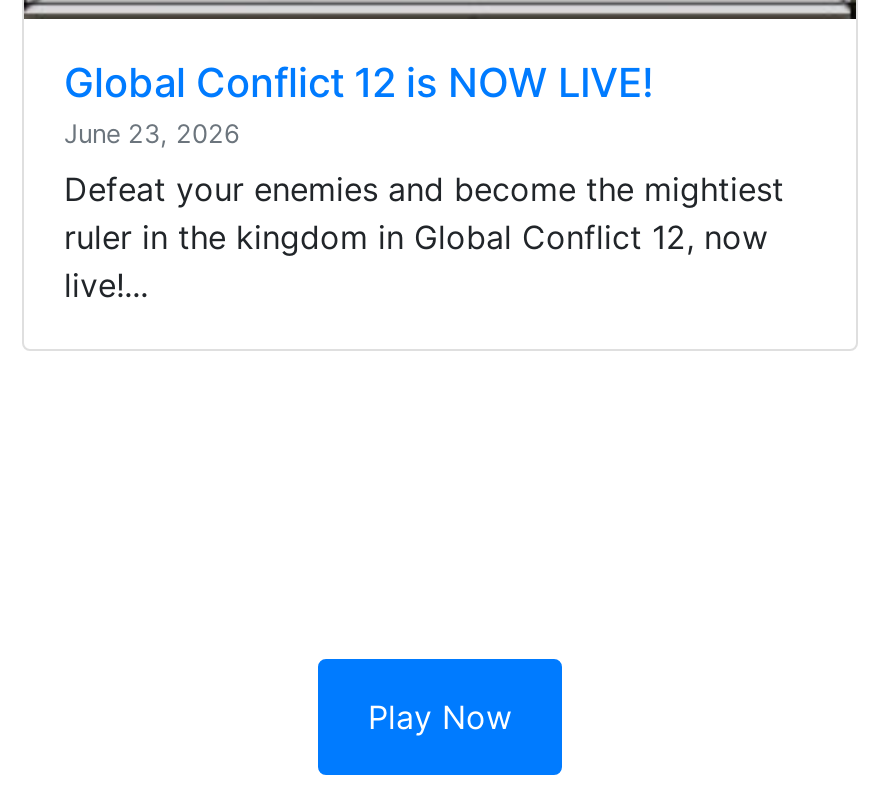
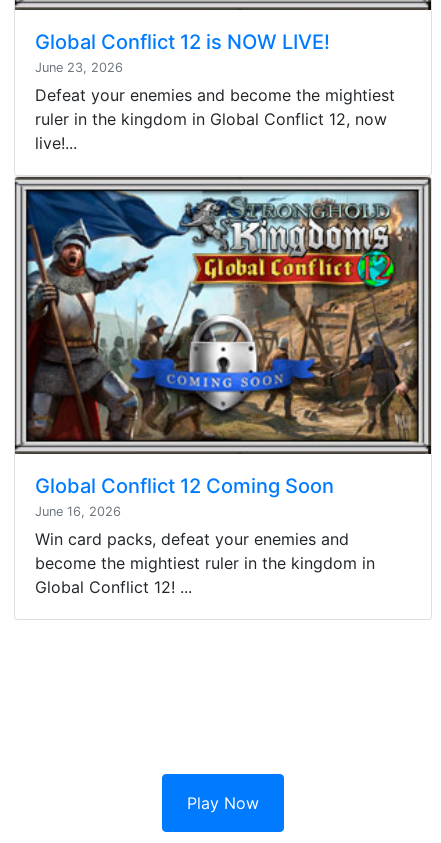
+ [image]
+ Global Conflict 12 Coming Soon
+ June 16, 2026
+ Win card packs, defeat your enemies and
+ become the mightiest ruler in the kingdom in
+ Global Conflict 12! ...
